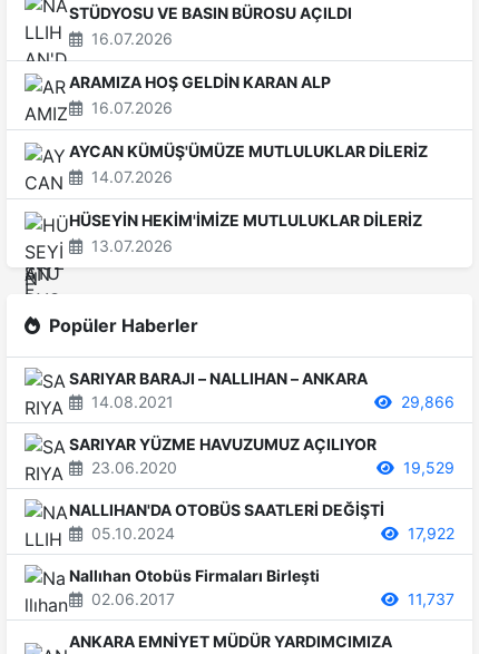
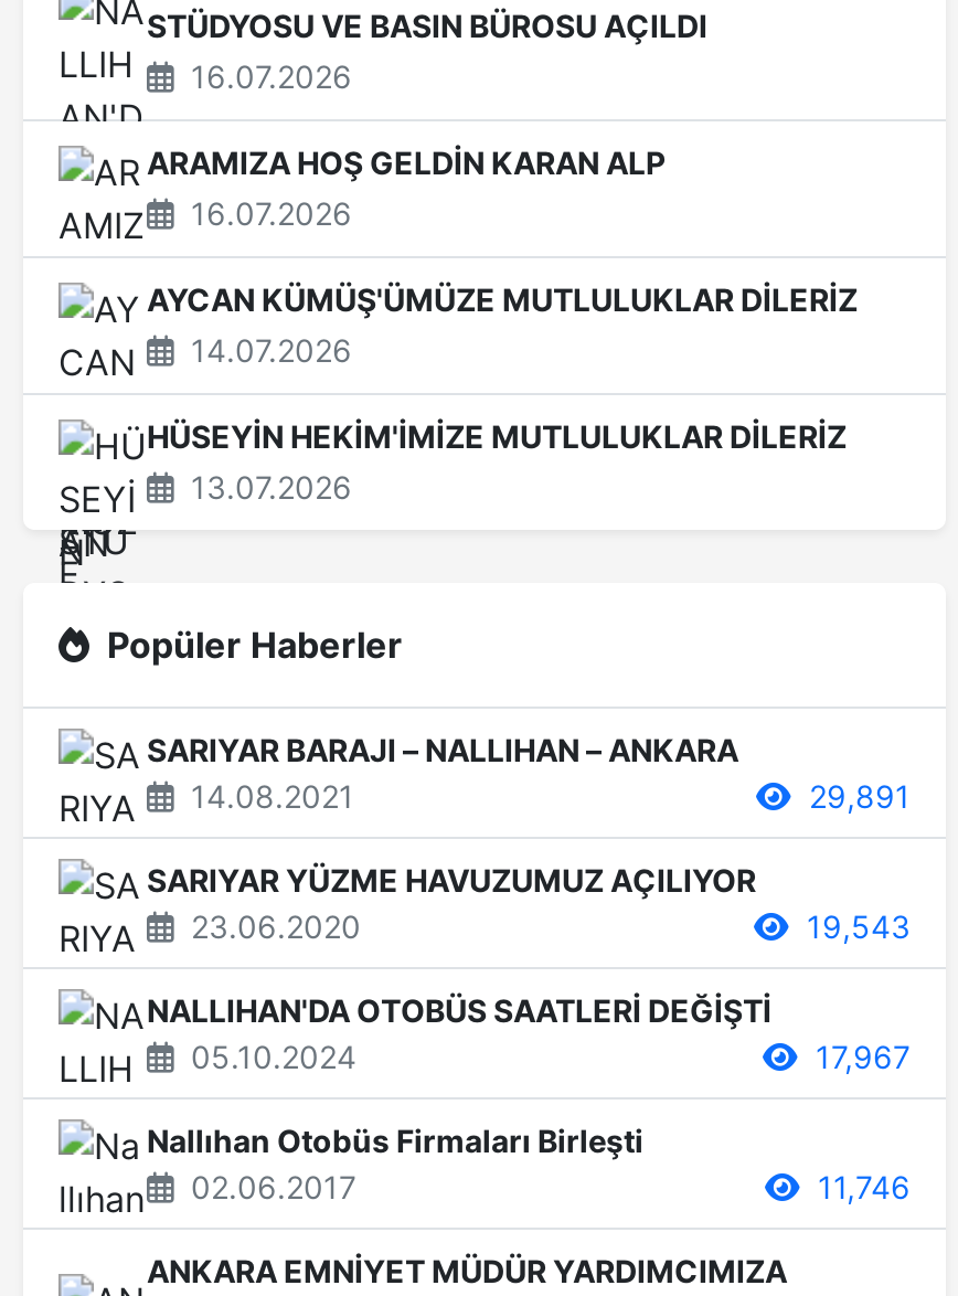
- 29,866
+ 29,891

- 19,529
+ 19,543

- 17,922
+ 17,967

- 11,737
+ 11,746
